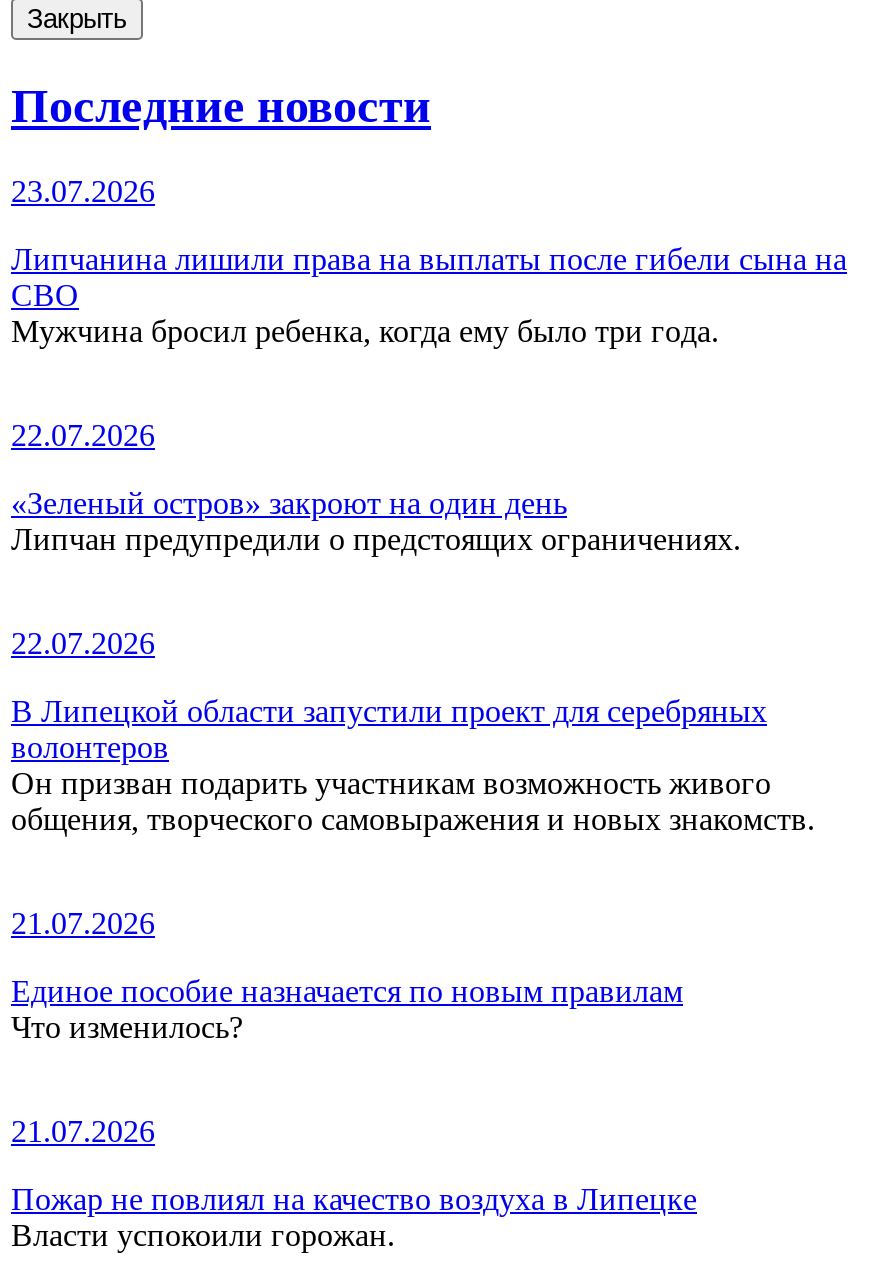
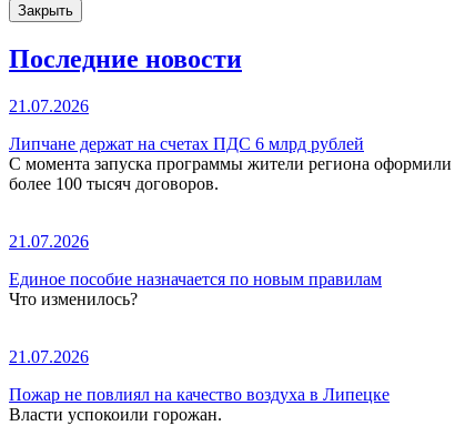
- 23.07.2026
- Липчанина лишили права на выплаты после гибели сына на
- СВО
- Мужчина бросил ребенка, когда ему было три года.
- 22.07.2026
- «Зеленый остров» закроют на один день
- Липчан предупредили о предстоящих ограничениях.
- 22.07.2026
- В Липецкой области запустили проект для серебряных
- волонтеров
- Он призван подарить участникам возможность живого
- общения, творческого самовыражения и новых знакомств.
+ 21.07.2026
+ Липчане держат на счетах ПДС 6 млрд рублей
+ С момента запуска программы жители региона оформили
+ более 100 тысяч договоров.
